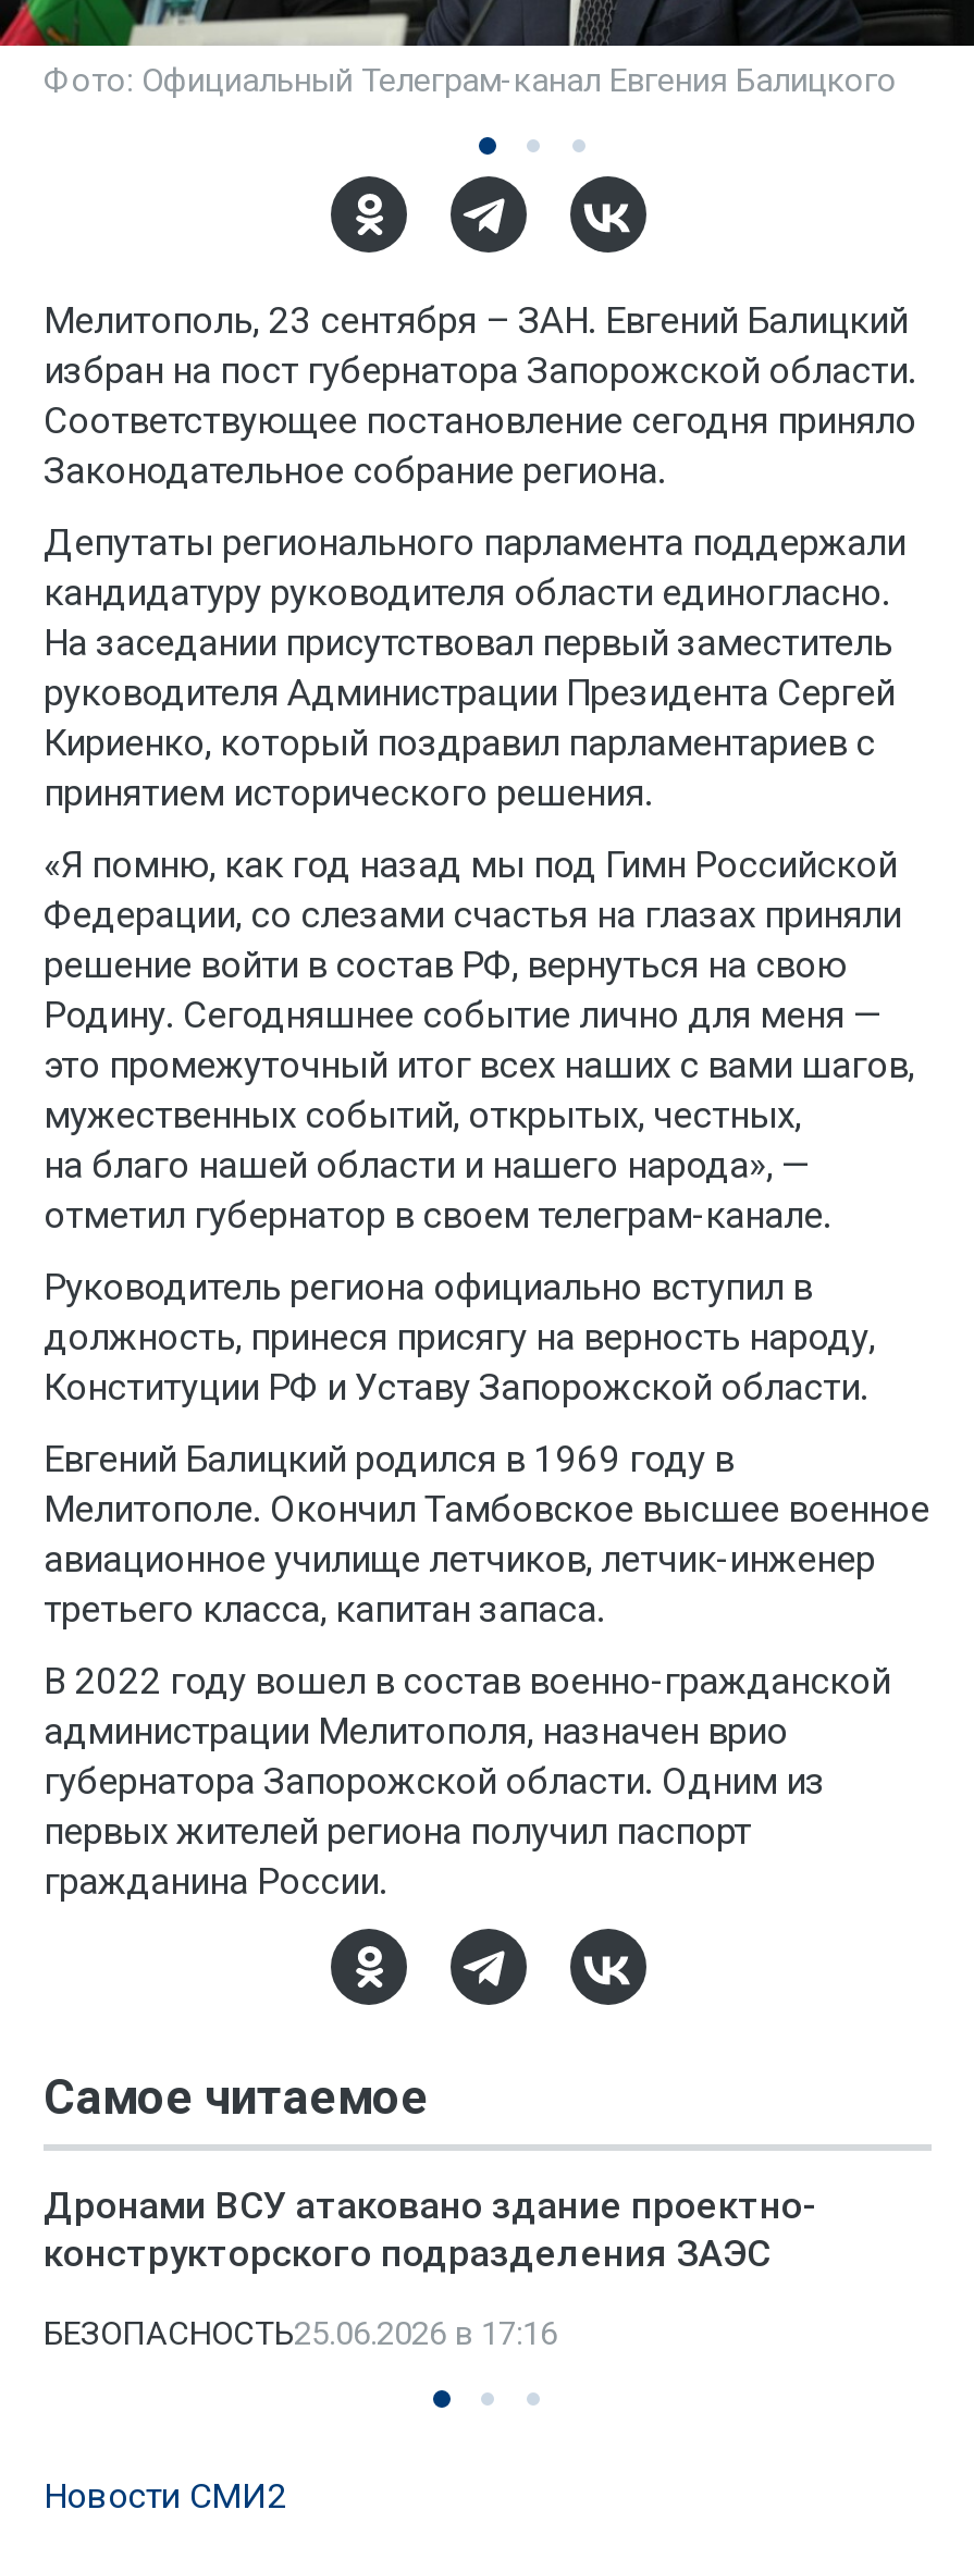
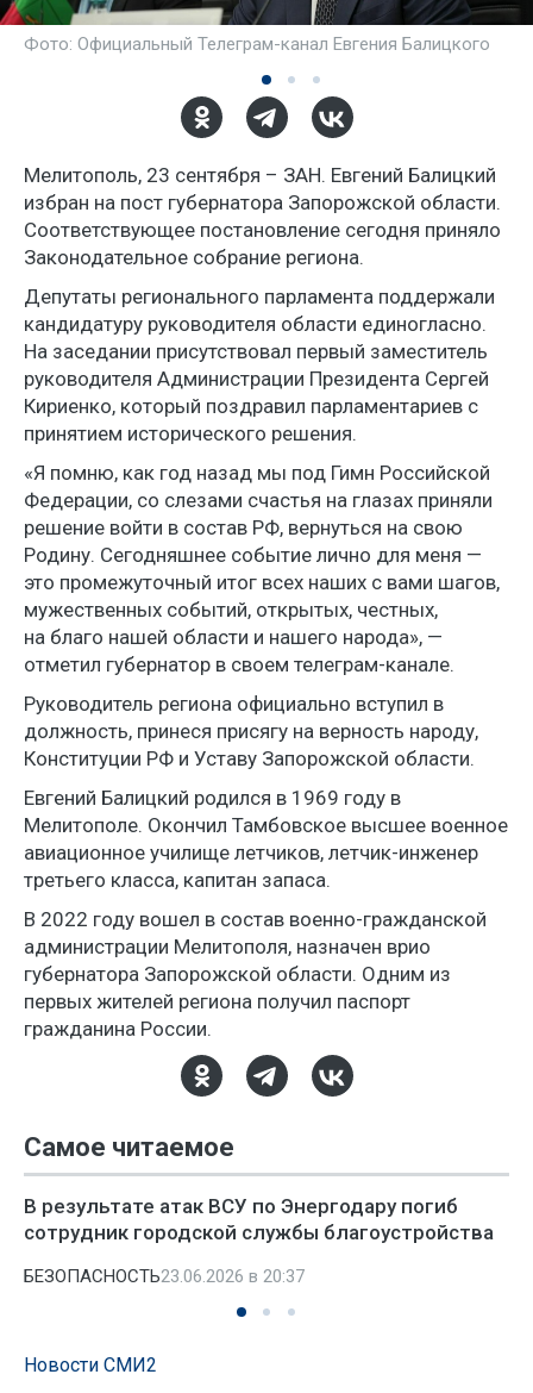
- Дронами ВСУ атаковано здание проектно-
- конструкторского подразделения ЗАЭС
+ В результате атак ВСУ по Энергодару погиб
+ сотрудник городской службы благоустройства

- БЕЗОПАСНОСТЬ25.06.2026 в 17:16
+ БЕЗОПАСНОСТЬ23.06.2026 в 20:37
